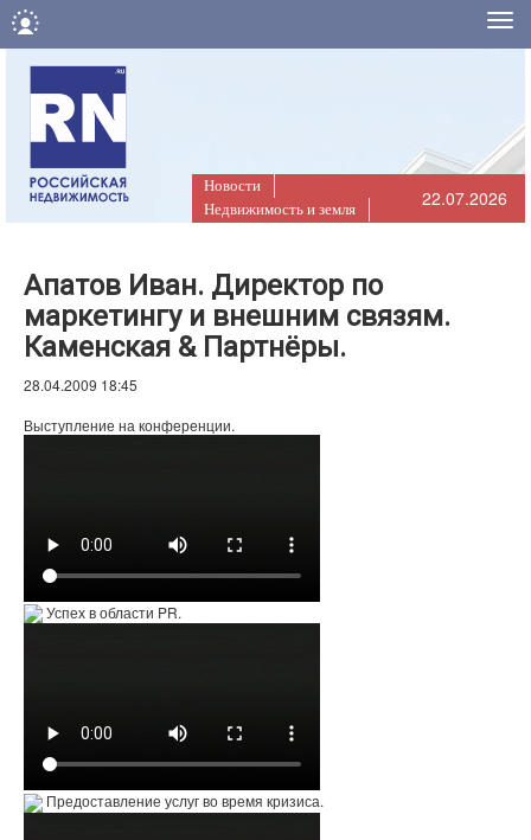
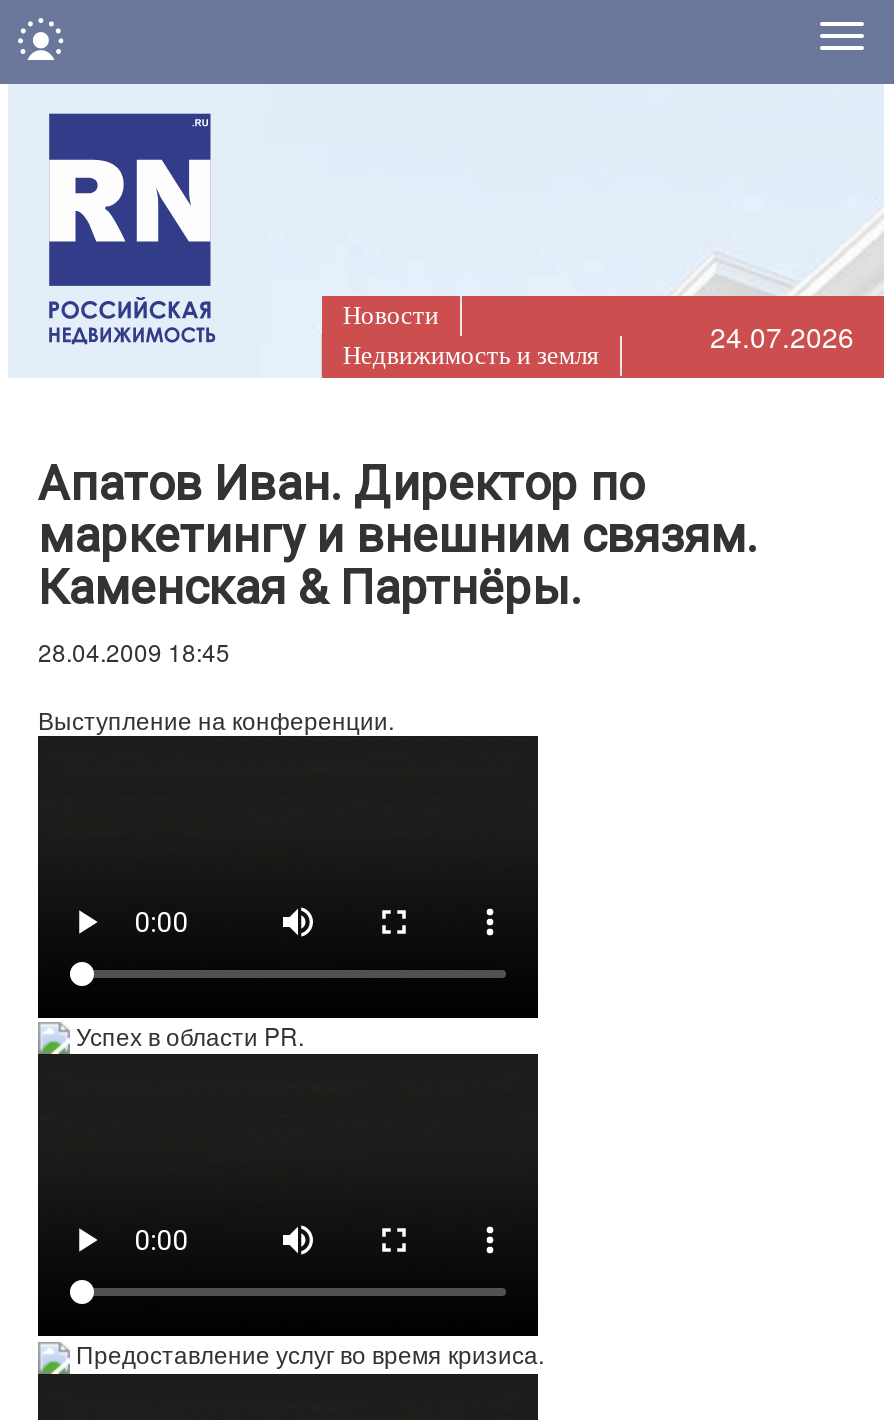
- 22.07.2026
+ 24.07.2026
